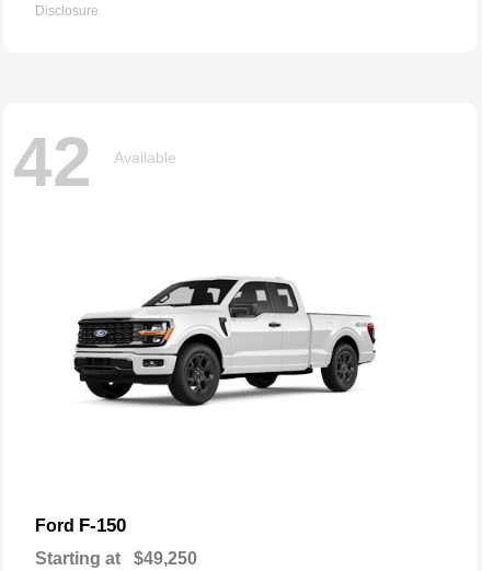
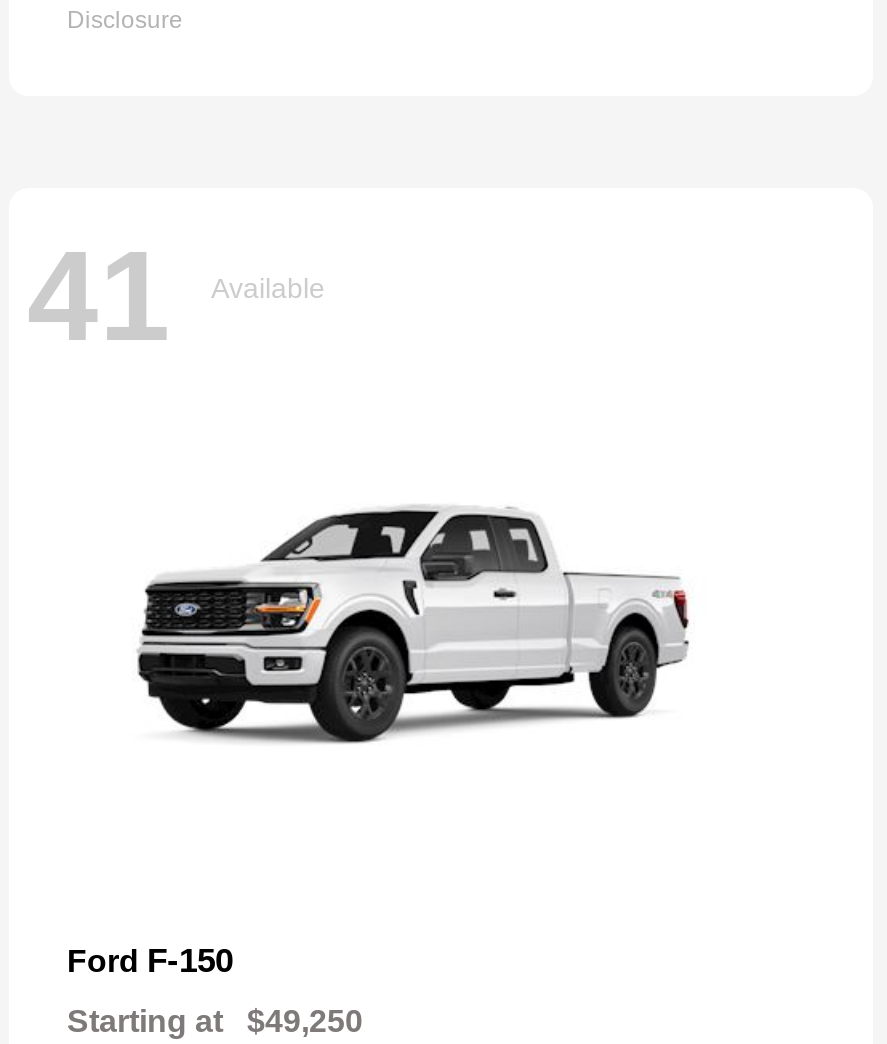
- 42 Available
+ 41 Available
